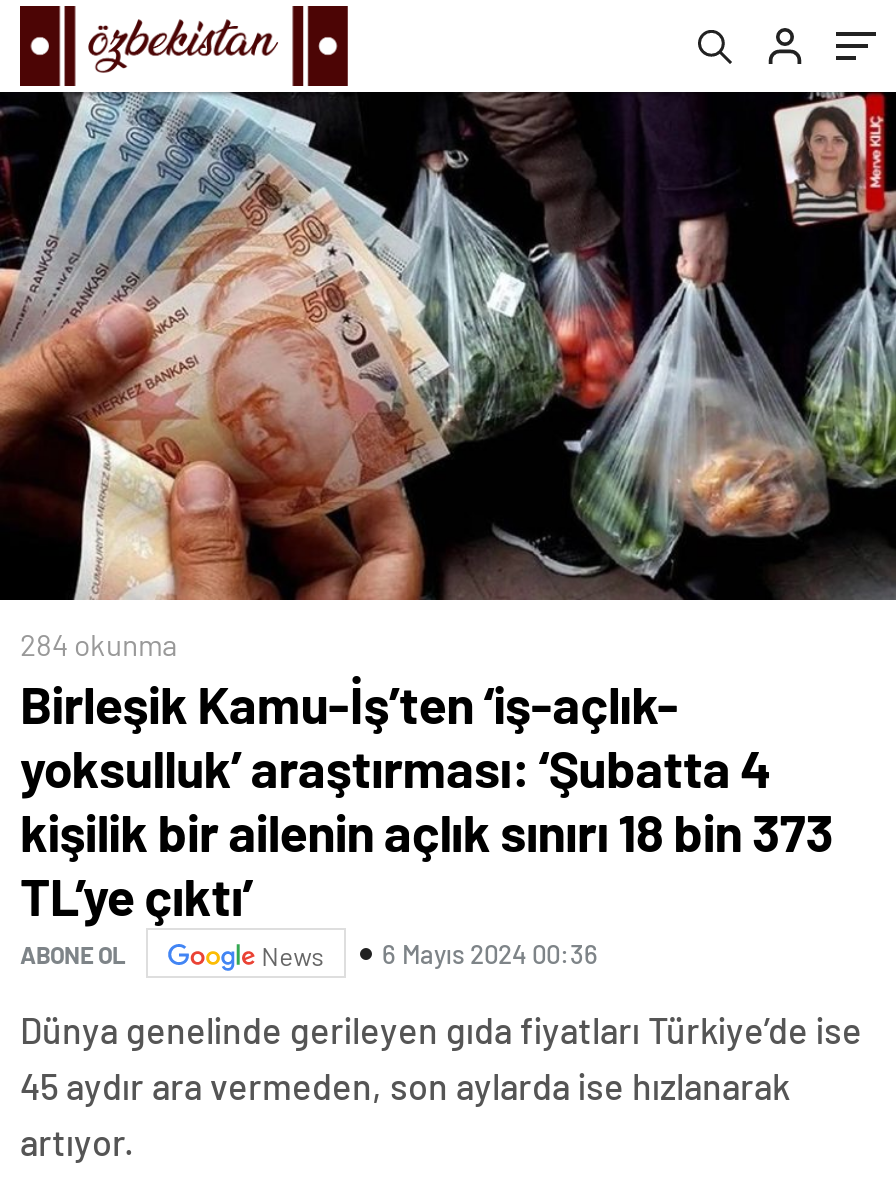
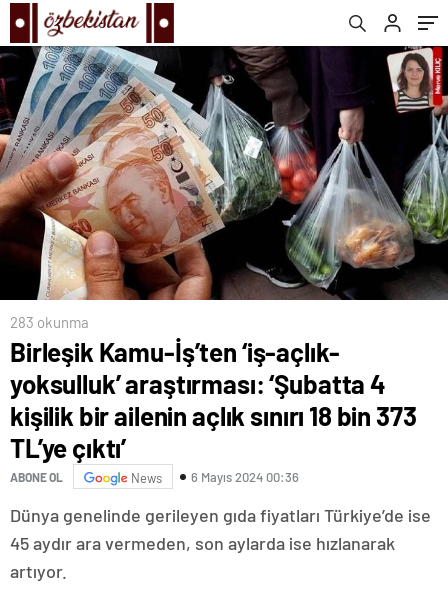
- 284 okunma
+ 283 okunma
